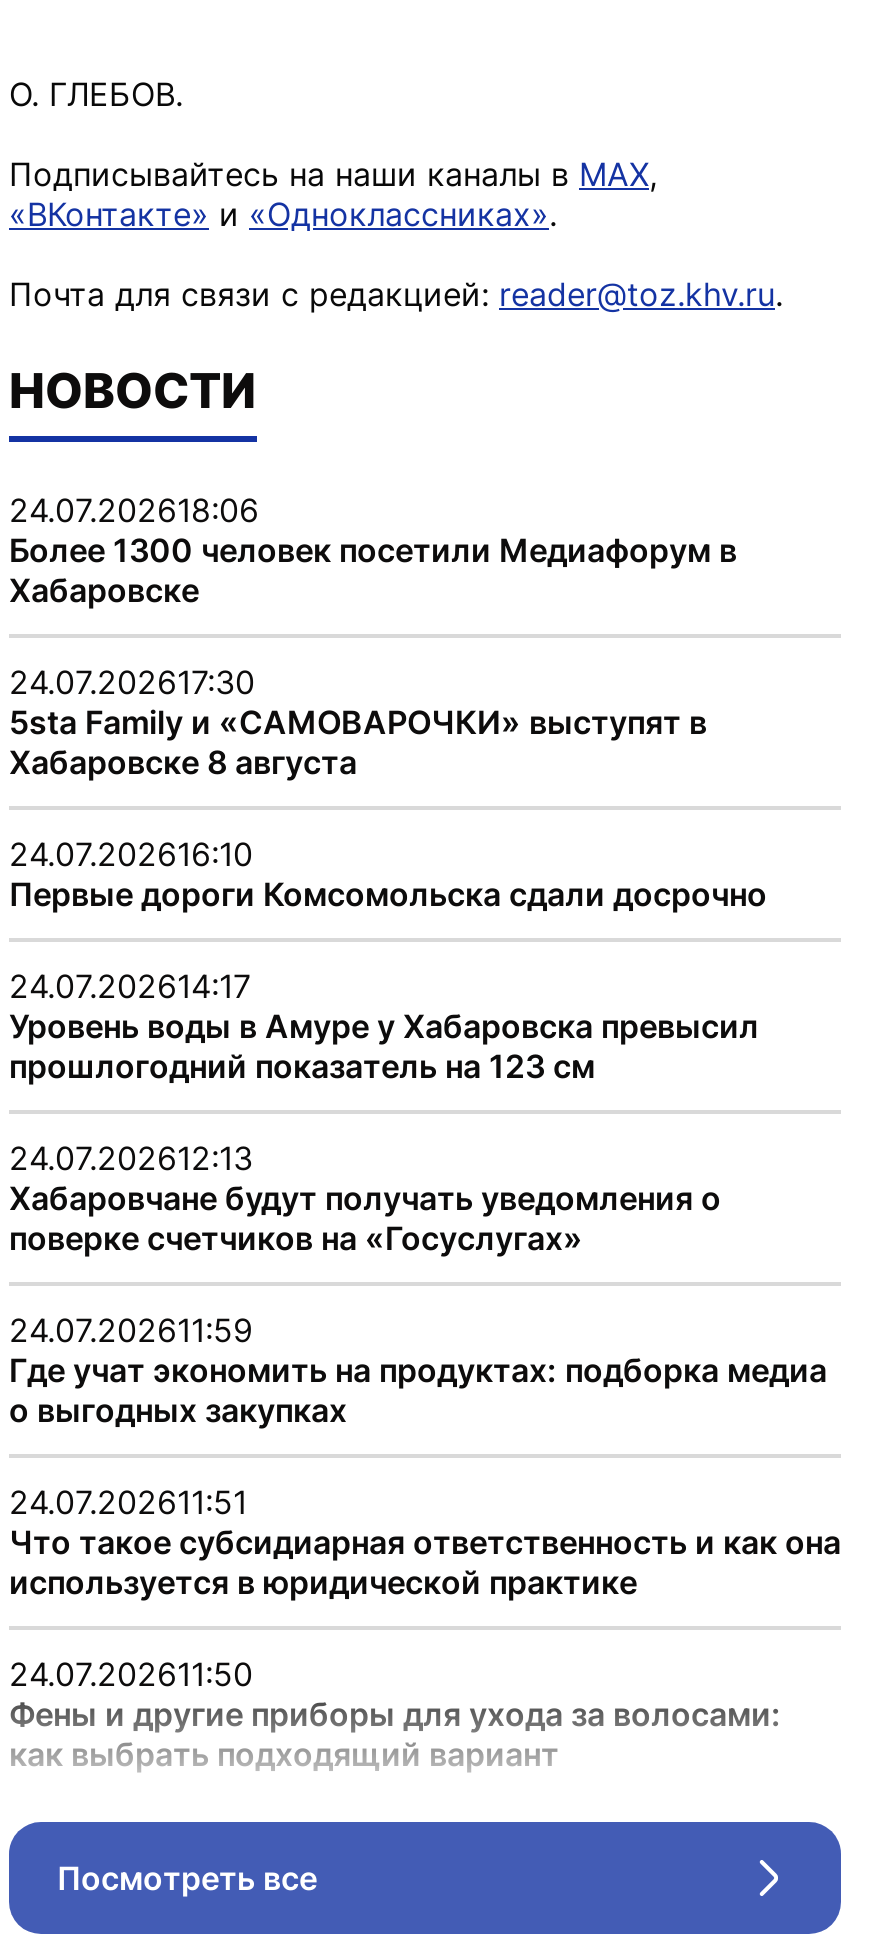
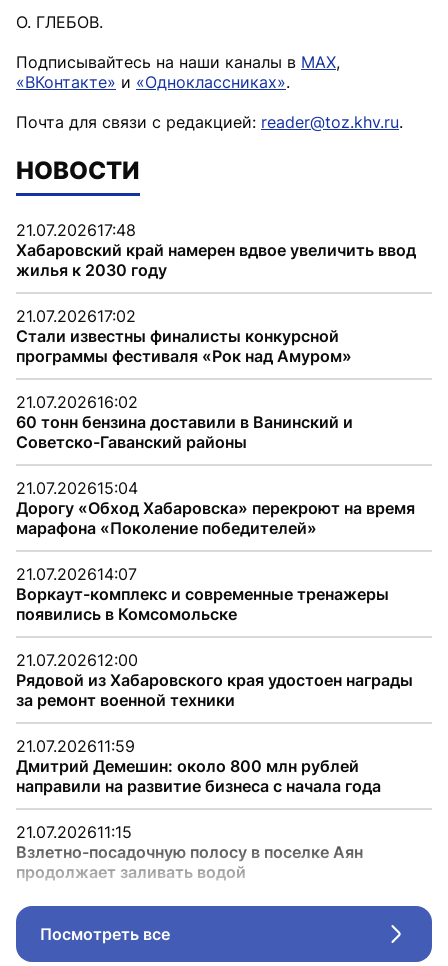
- 24.07.202618:06
- Более 1300 человек посетили Медиафорум в
- Хабаровске
+ 21.07.202617:48
+ Хабаровский край намерен вдвое увеличить ввод
+ жилья к 2030 году

- 24.07.202617:30
- 5sta Family и «САМОВАРОЧКИ» выступят в
- Хабаровске 8 августа
+ 21.07.202617:02
+ Стали известны финалисты конкурсной
+ программы фестиваля «Рок над Амуром»

- 24.07.202616:10
- Первые дороги Комсомольска сдали досрочно
+ 21.07.202616:02
+ 60 тонн бензина доставили в Ванинский и
+ Советско-Гаванский районы

- 24.07.202614:17
- Уровень воды в Амуре у Хабаровска превысил
- прошлогодний показатель на 123 см
+ 21.07.202615:04
+ Дорогу «Обход Хабаровска» перекроют на время
+ марафона «Поколение победителей»

- 24.07.202612:13
- Хабаровчане будут получать уведомления о
- поверке счетчиков на «Госуслугах»
+ 21.07.202614:07
+ Воркаут-комплекс и современные тренажеры
+ появились в Комсомольске

- 24.07.202611:59
- Где учат экономить на продуктах: подборка медиа
- о выгодных закупках
+ 21.07.202612:00
+ Рядовой из Хабаровского края удостоен награды
+ за ремонт военной техники

- 24.07.202611:51
- Что такое субсидиарная ответственность и как она
- используется в юридической практике
+ 21.07.202611:59
+ Дмитрий Демешин: около 800 млн рублей
+ направили на развитие бизнеса с начала года

- 24.07.202611:50
- Фены и другие приборы для ухода за волосами:
- как выбрать подходящий вариант
+ 21.07.202611:15
+ Взлетно-посадочную полосу в поселке Аян
+ продолжает заливать водой
